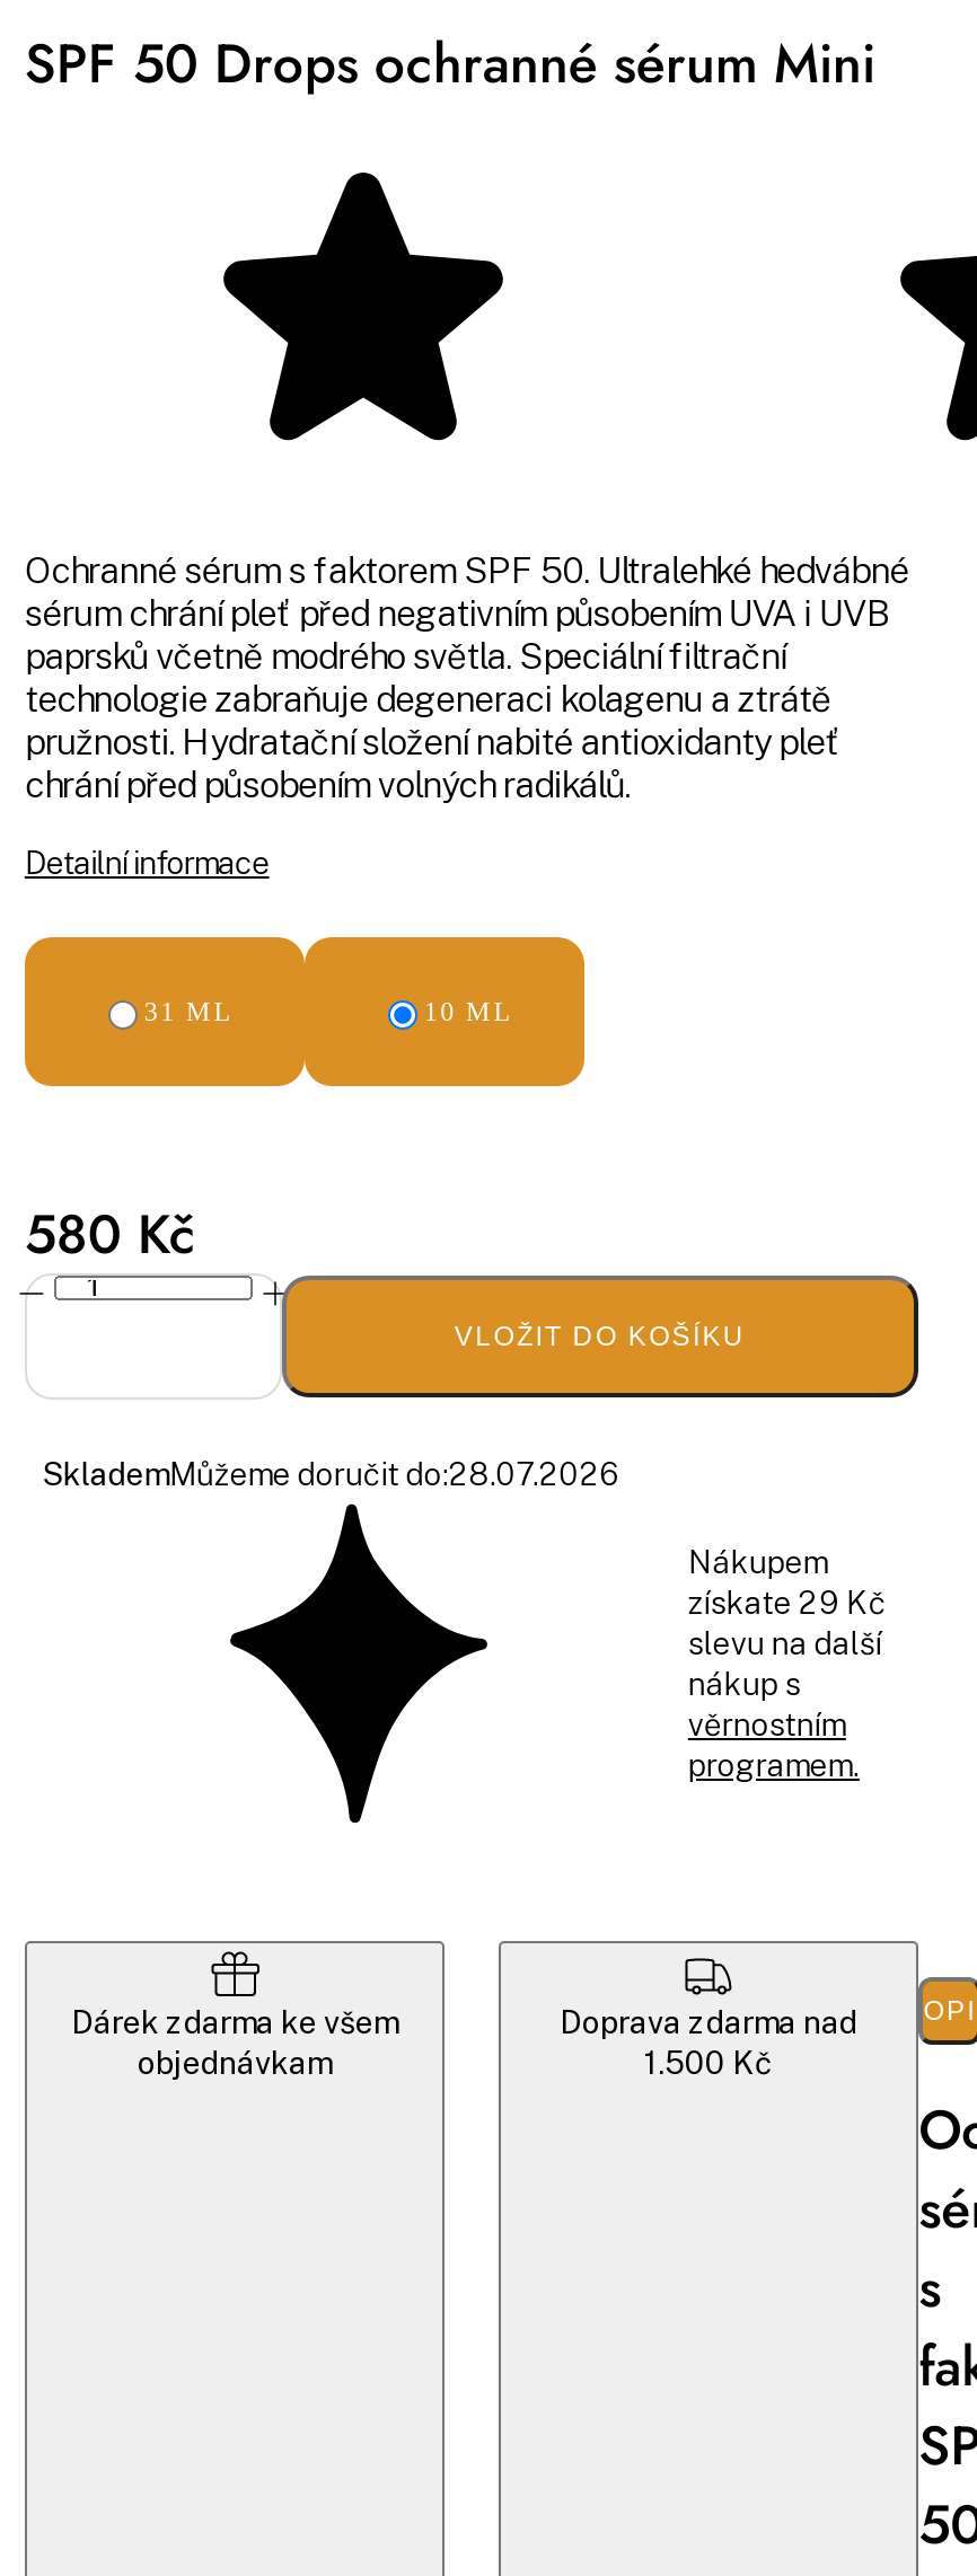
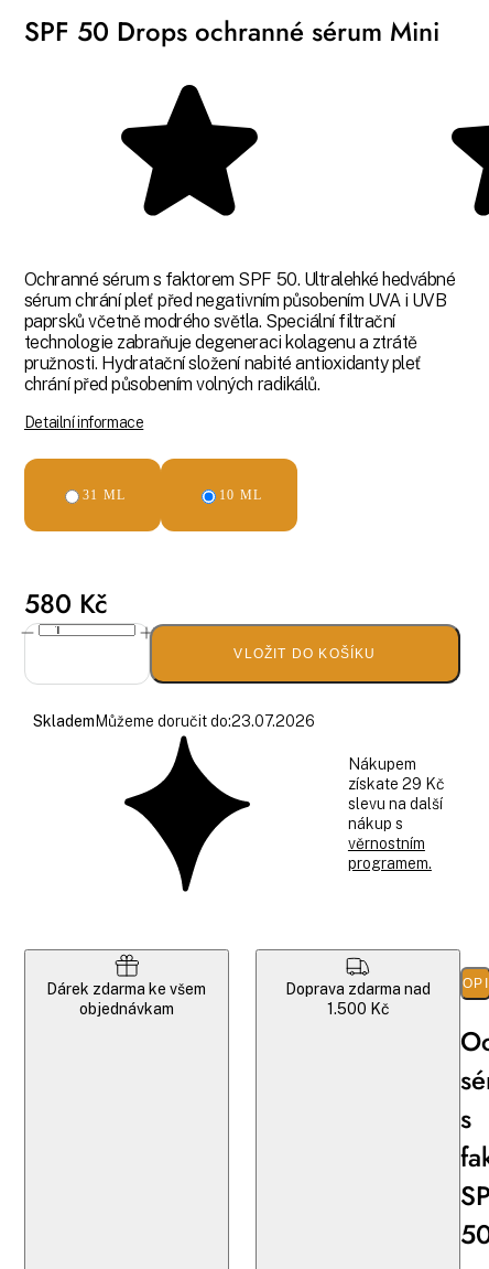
- SklademMůžeme doručit do:28.07.2026
+ SklademMůžeme doručit do:23.07.2026
